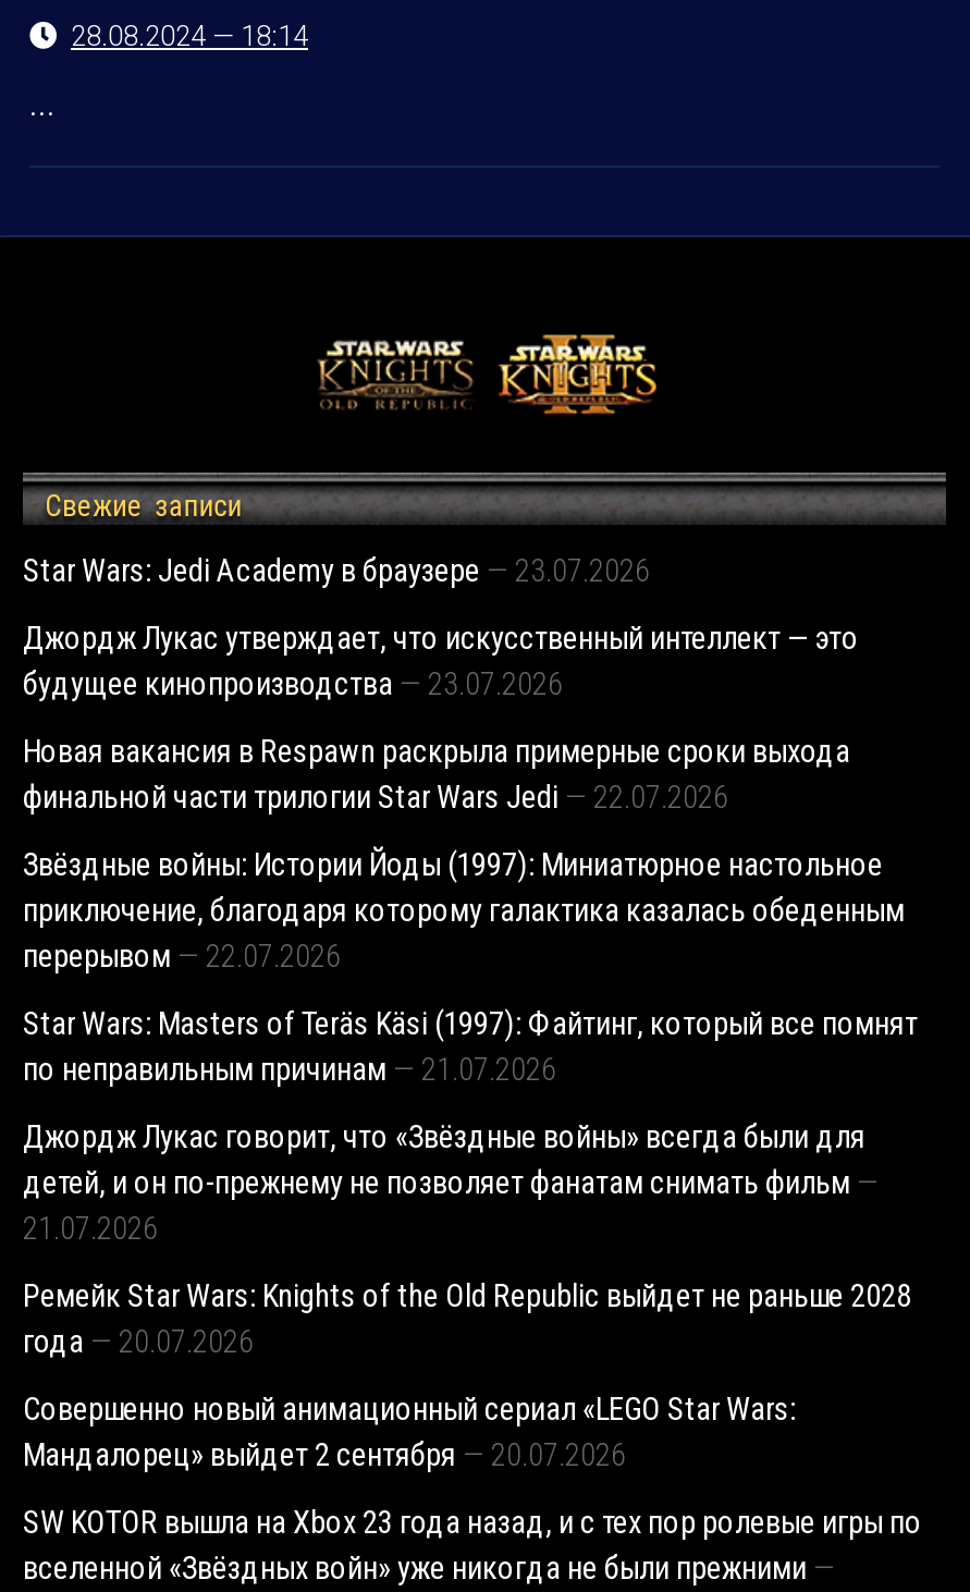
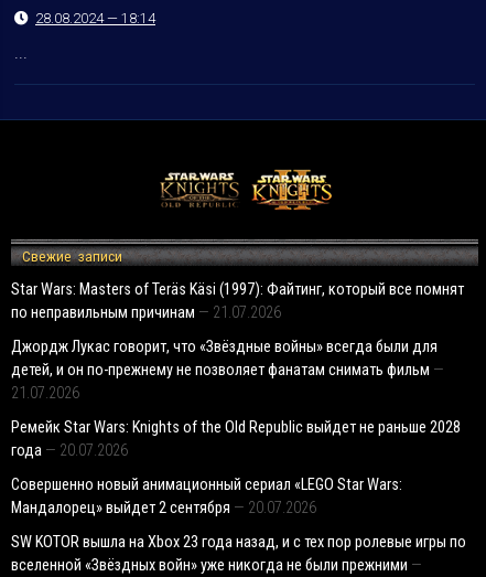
- Star Wars: Jedi Academy в браузере
- 23.07.2026
- Джордж Лукас утверждает, что искусственный интеллект — это
- будущее кинопроизводства
- 23.07.2026
- Новая вакансия в Respawn раскрыла примерные сроки выхода
- финальной части трилогии Star Wars Jedi
- 22.07.2026
- Звёздные войны: Истории Йоды (1997): Миниатюрное настольное
- приключение, благодаря которому галактика казалась обеденным
- перерывом
- 22.07.2026
